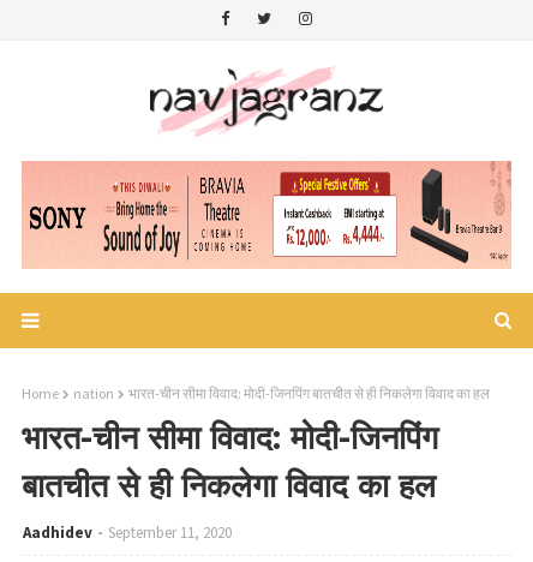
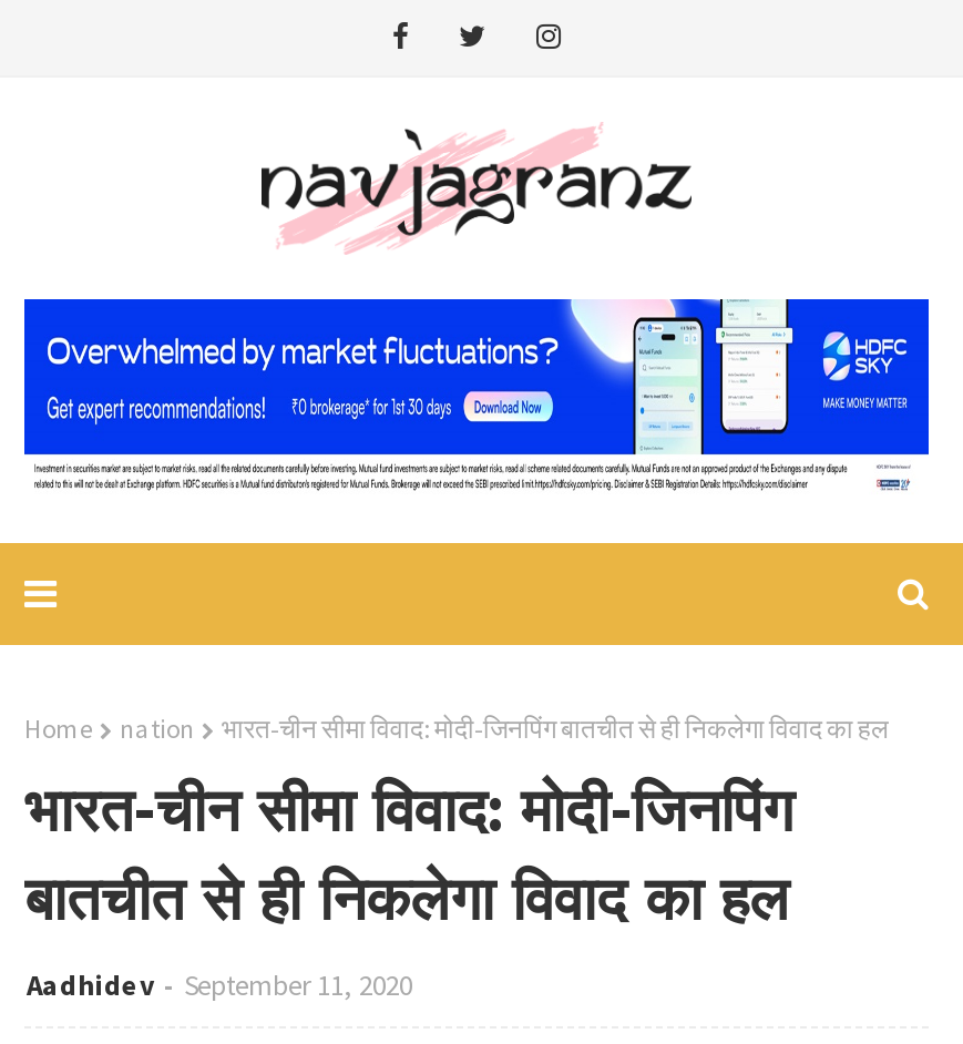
- [image]
+ [image]
